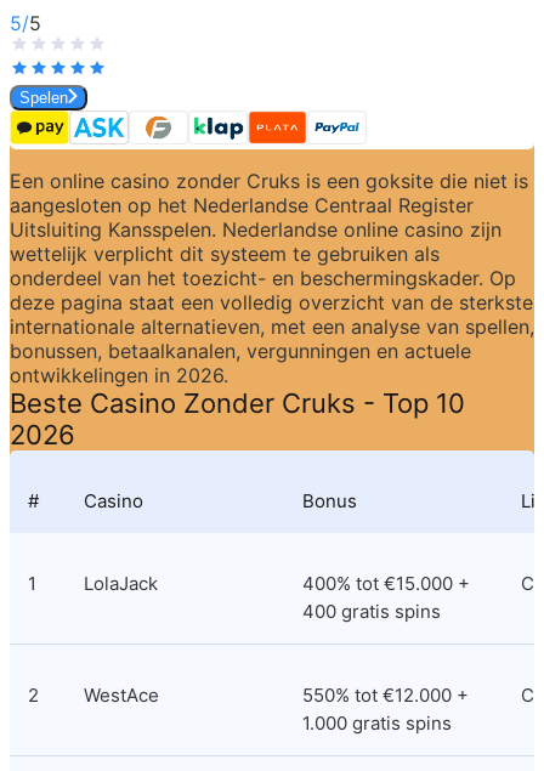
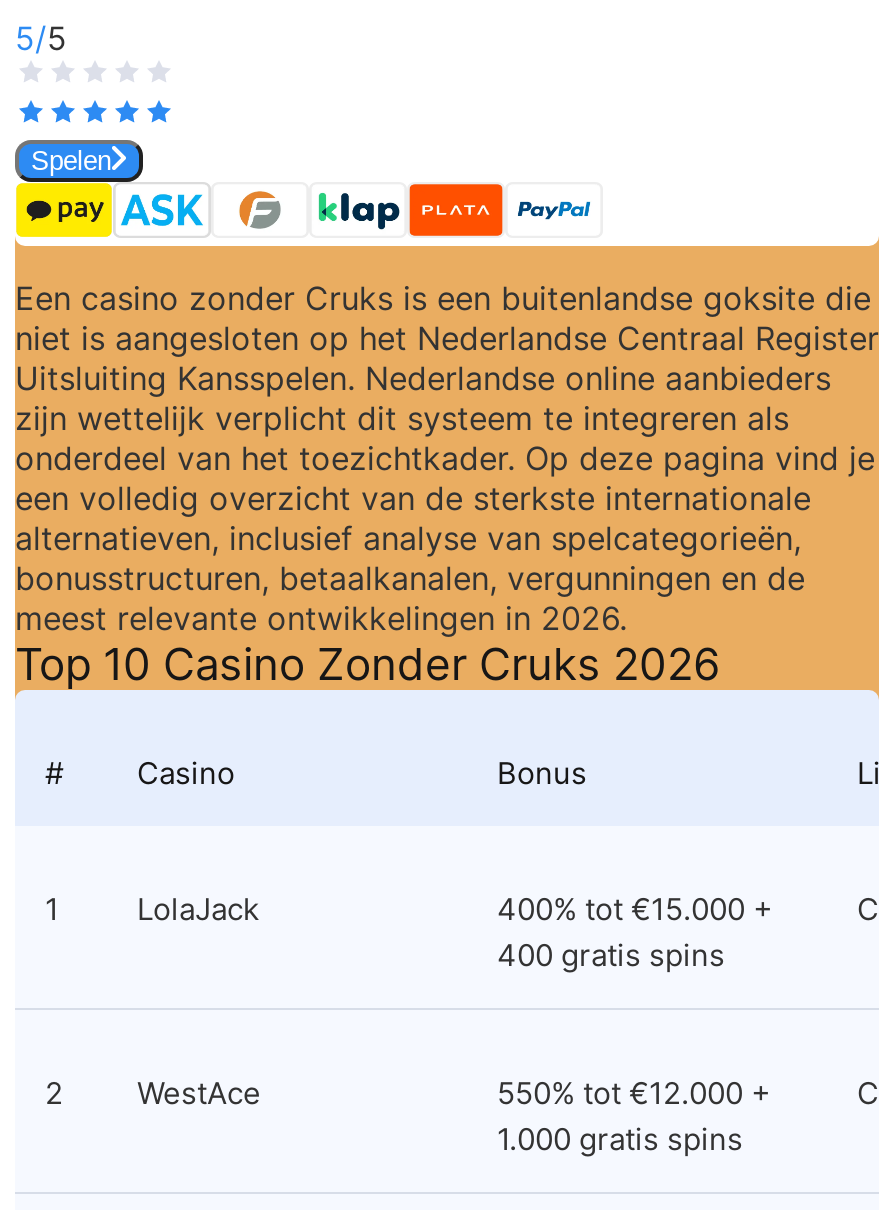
- Een online casino zonder Cruks is een goksite die niet is
- aangesloten op het Nederlandse Centraal Register
- Uitsluiting Kansspelen. Nederlandse online casino zijn
- wettelijk verplicht dit systeem te gebruiken als
- onderdeel van het toezicht- en beschermingskader. Op
- deze pagina staat een volledig overzicht van de sterkste
- internationale alternatieven, met een analyse van spellen,
- bonussen, betaalkanalen, vergunningen en actuele
- ontwikkelingen in 2026.
- Beste Casino Zonder Cruks - Top 10
- 2026
+ Een casino zonder Cruks is een buitenlandse goksite die
+ niet is aangesloten op het Nederlandse Centraal Register
+ Uitsluiting Kansspelen. Nederlandse online aanbieders
+ zijn wettelijk verplicht dit systeem te integreren als
+ onderdeel van het toezichtkader. Op deze pagina vind je
+ een volledig overzicht van de sterkste internationale
+ alternatieven, inclusief analyse van spelcategorieën,
+ bonusstructuren, betaalkanalen, vergunningen en de
+ meest relevante ontwikkelingen in 2026.
+ Top 10 Casino Zonder Cruks 2026
